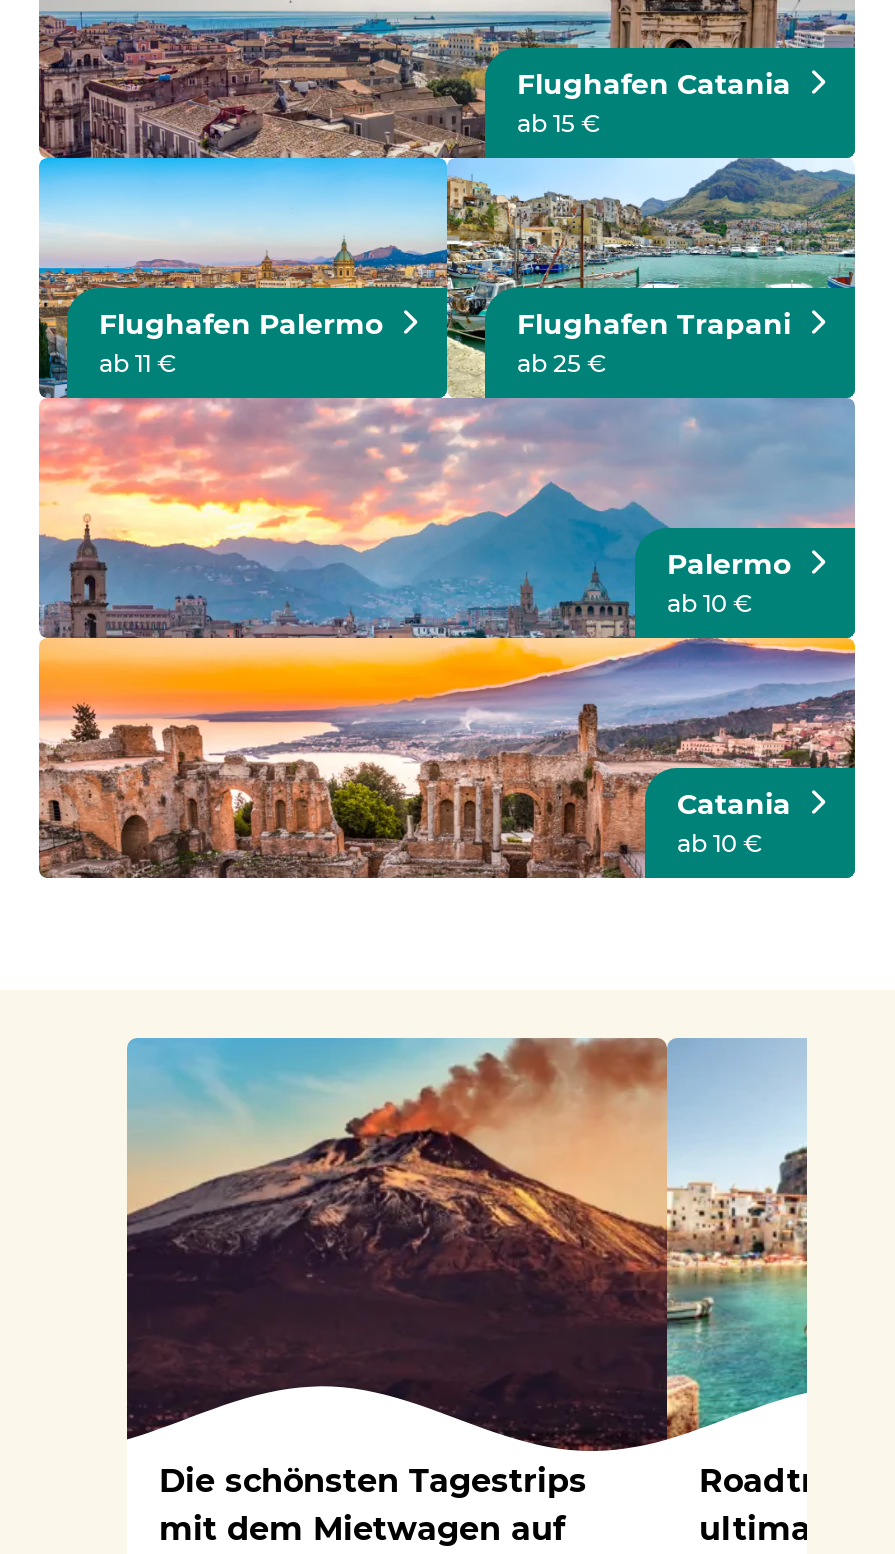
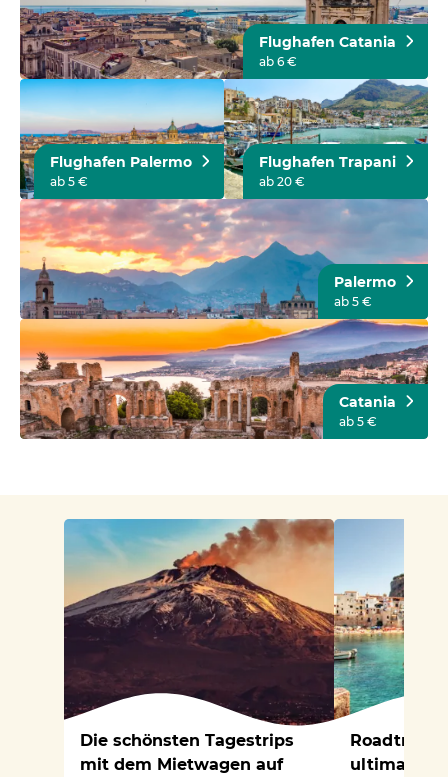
- ab 15 €
+ ab 6 €

- ab 11 €
+ ab 5 €

- ab 25 €
+ ab 20 €

- ab 10 €
+ ab 5 €

- ab 10 €
+ ab 5 €
